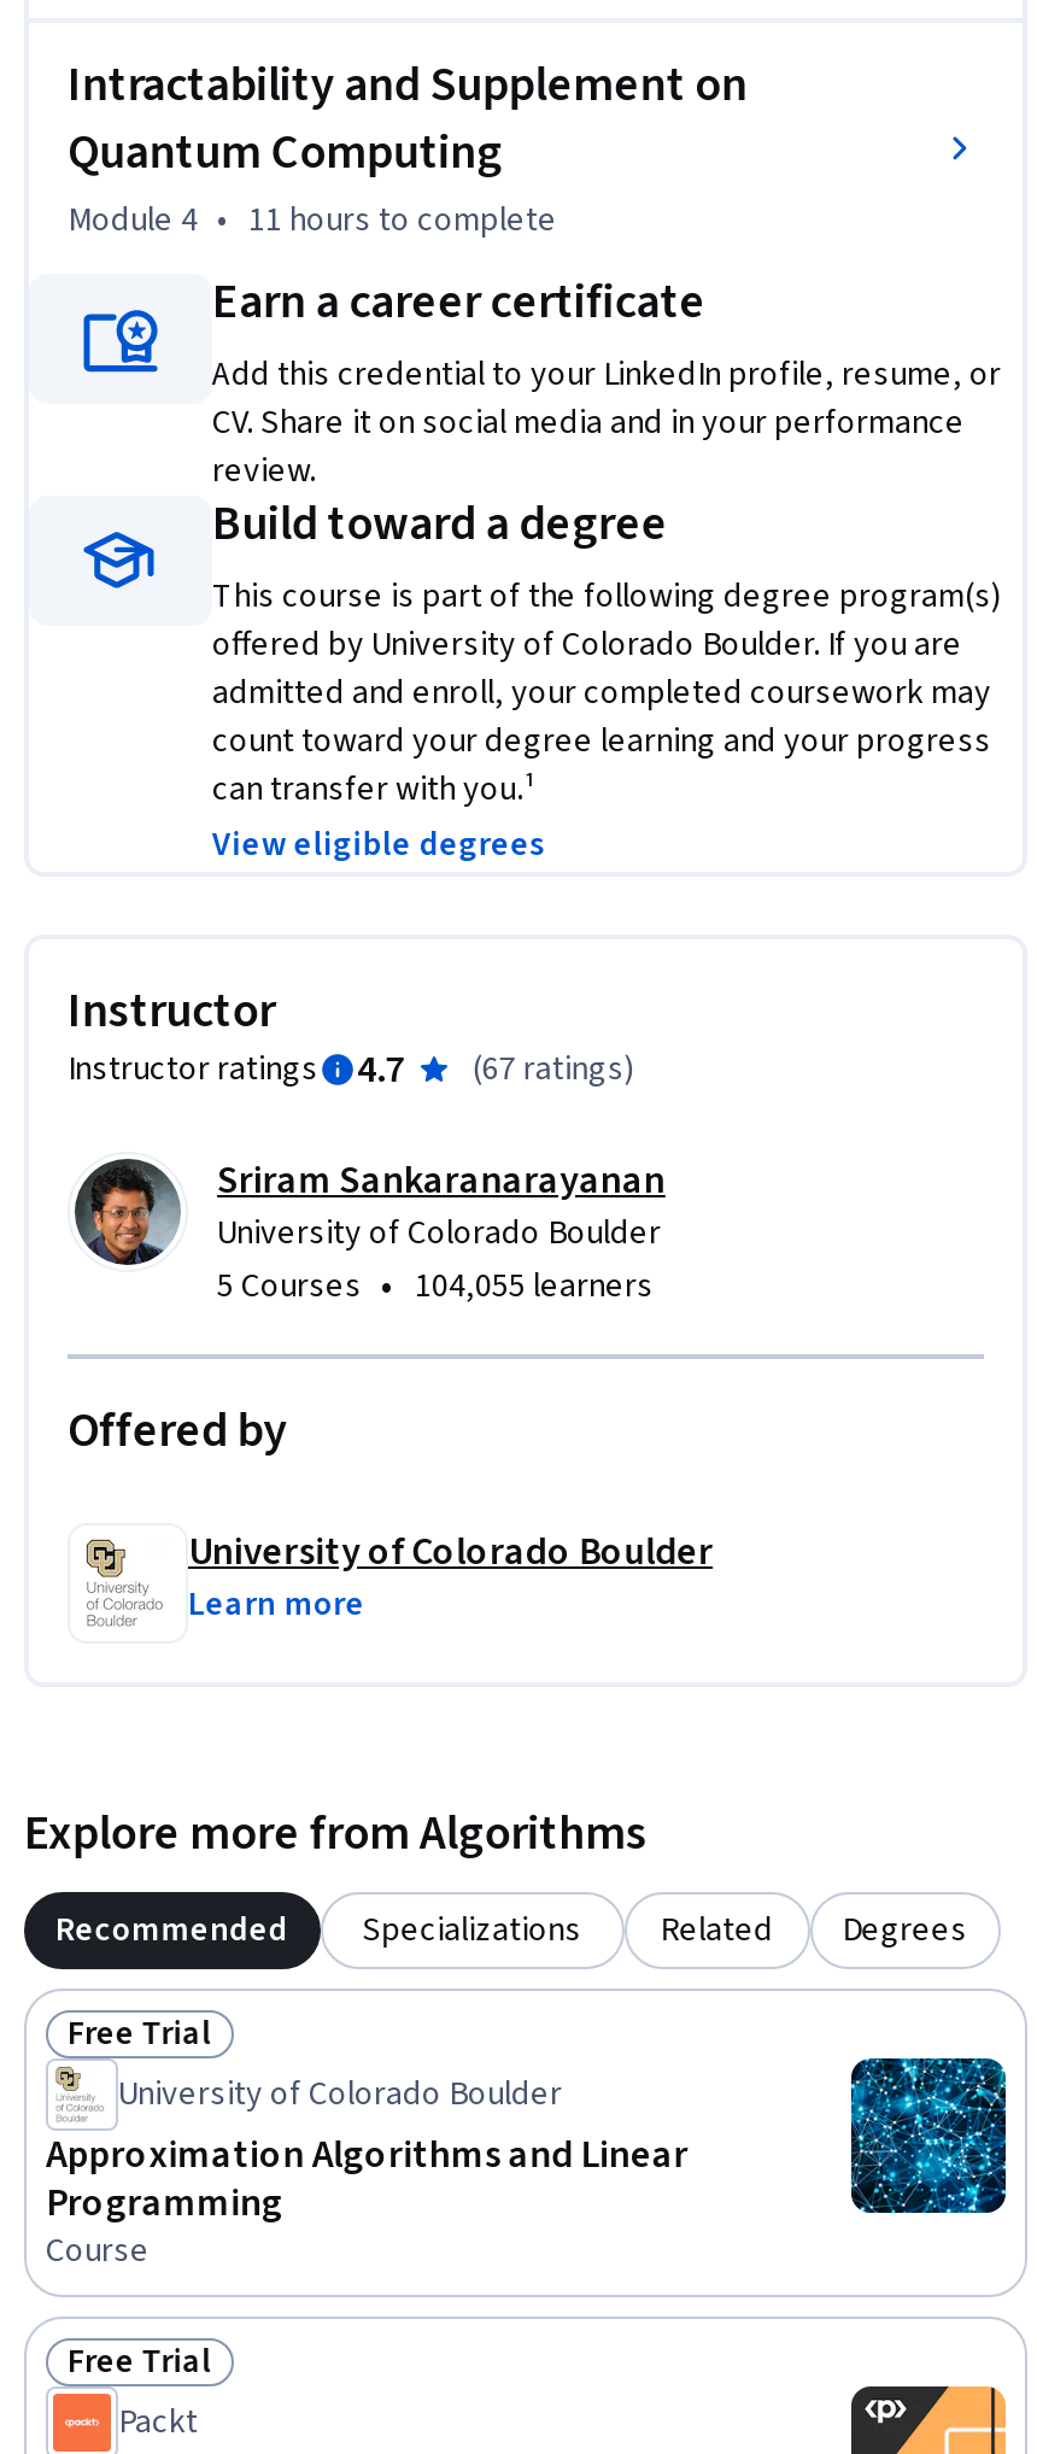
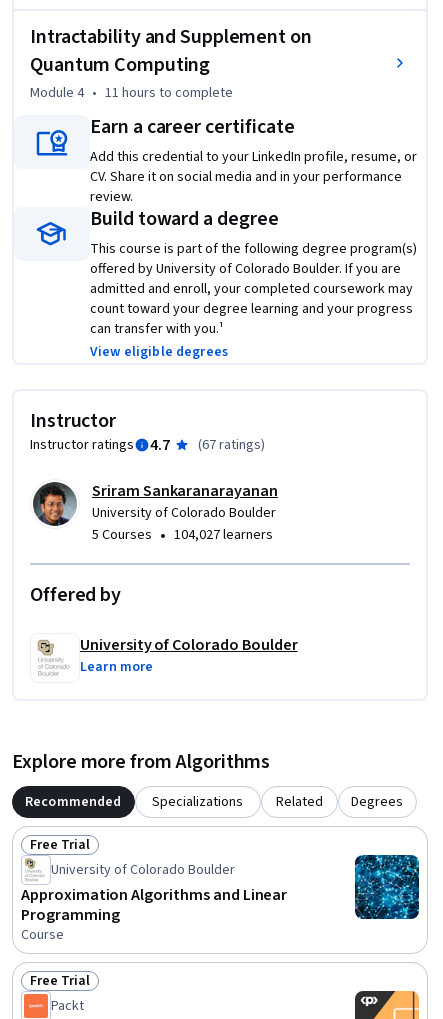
- 5 Courses • 104,055 learners
+ 5 Courses • 104,027 learners
